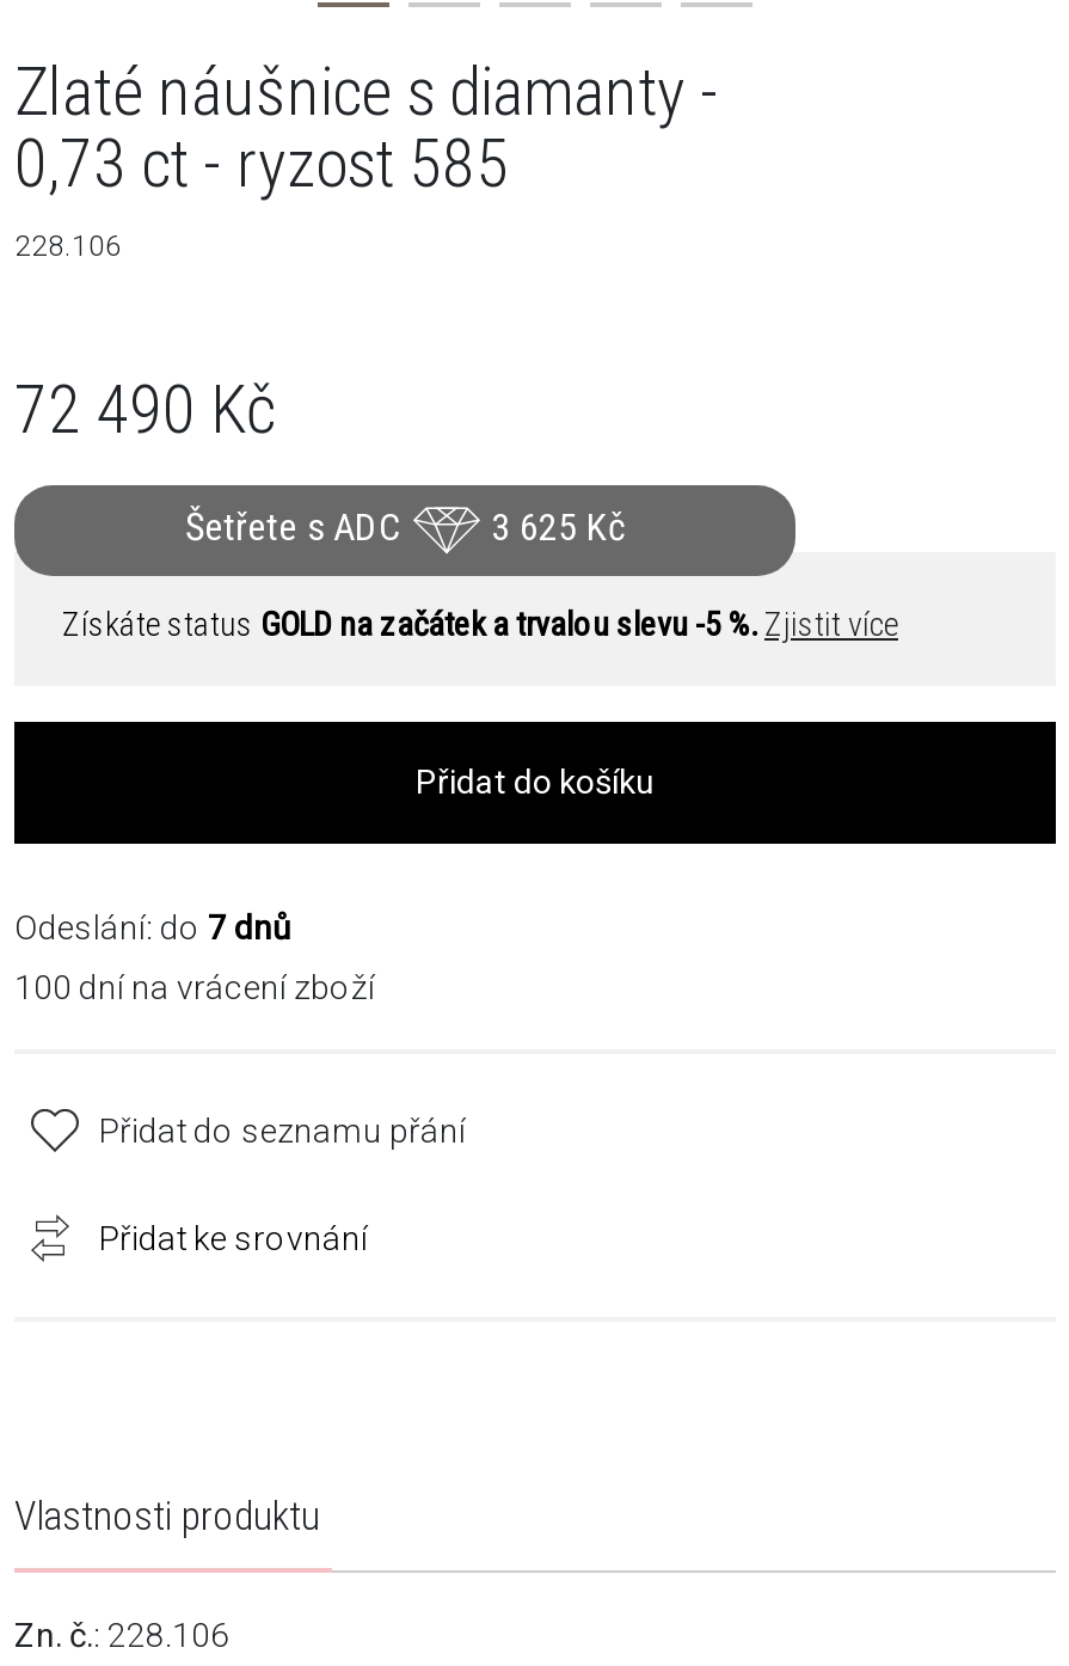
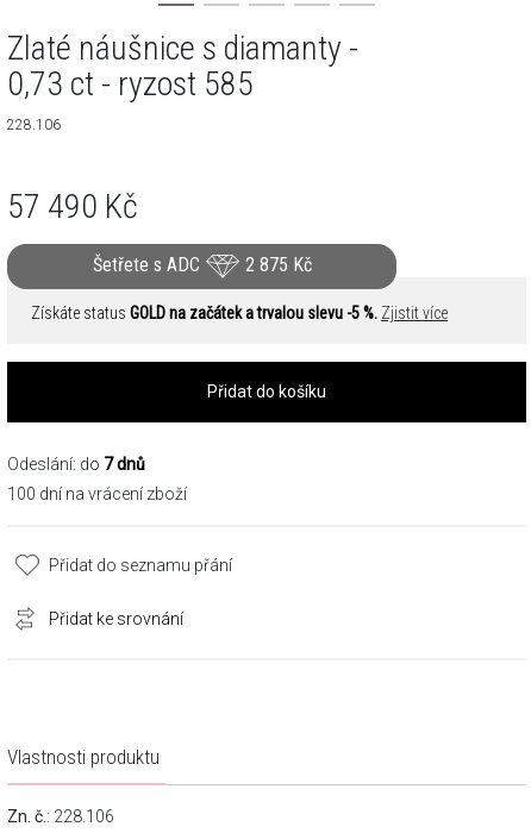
- 72 490 Kč
+ 57 490 Kč

- Šetřete s ADC 3 625 Kč
+ Šetřete s ADC 2 875 Kč
